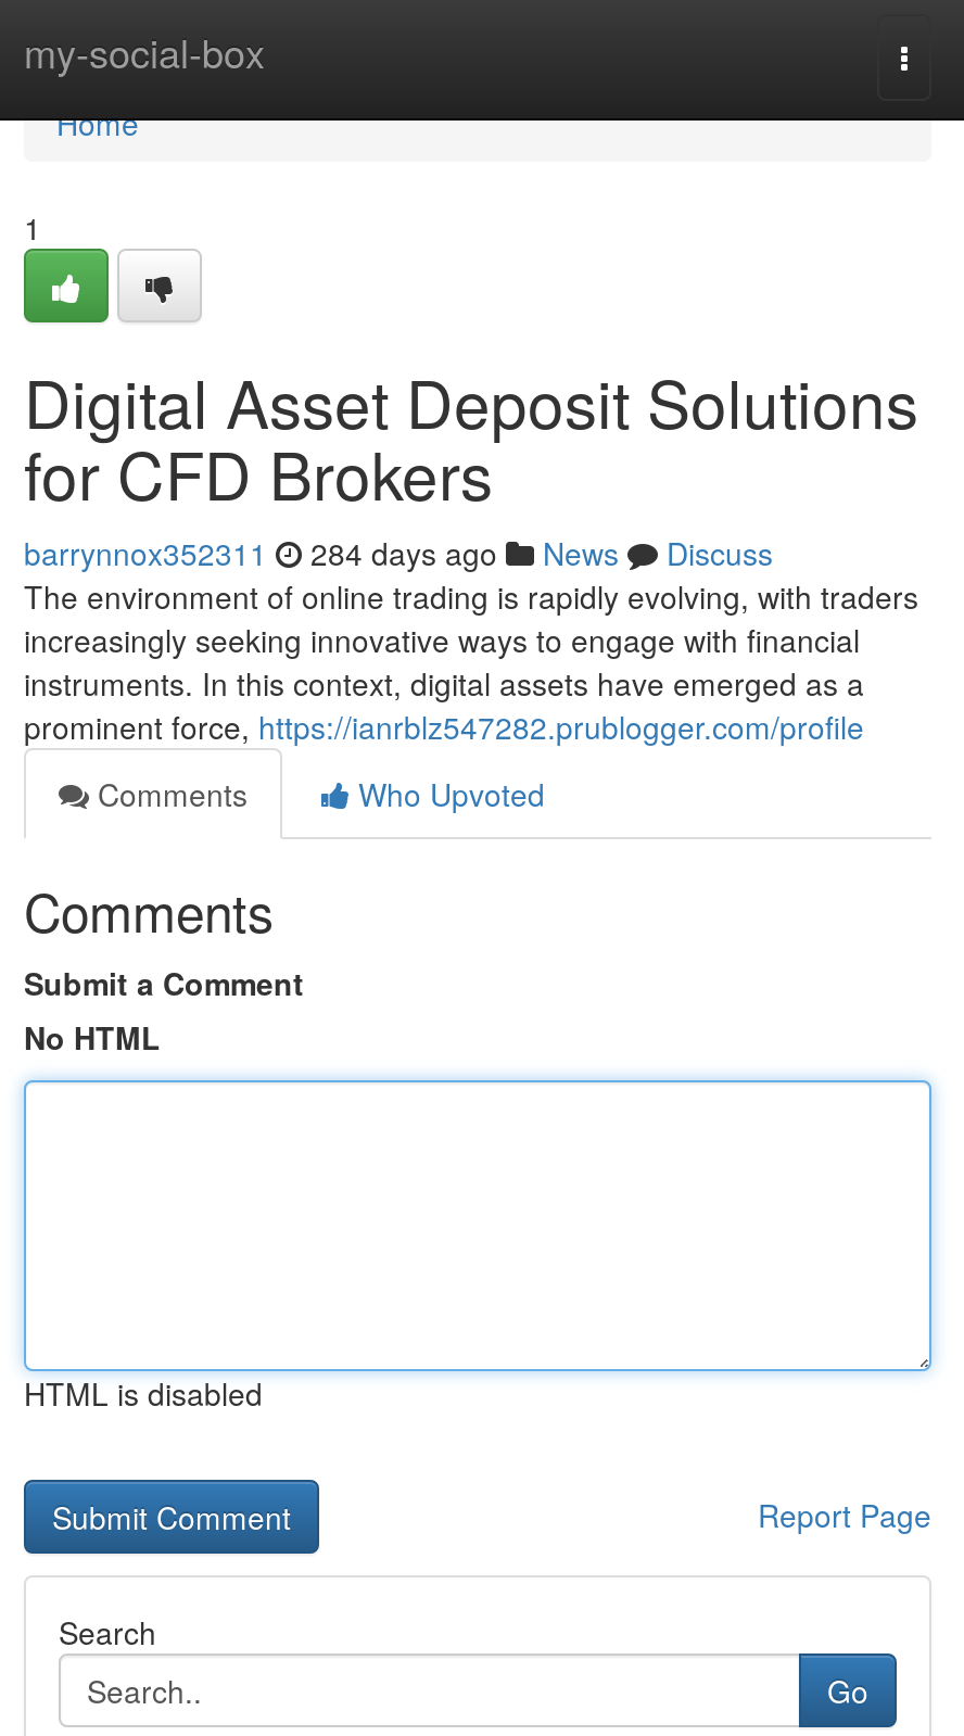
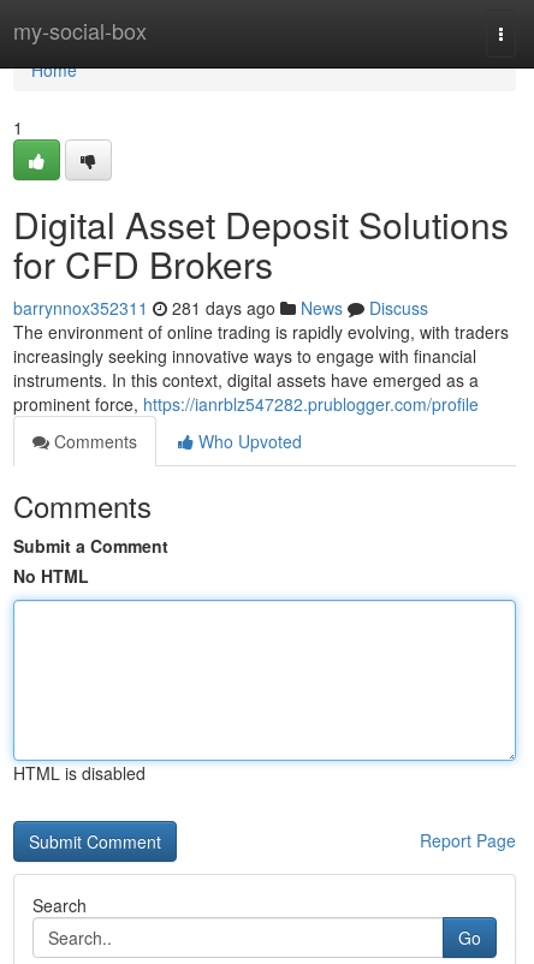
- barrynnox352311 284 days ago News Discuss
+ barrynnox352311 281 days ago News Discuss
